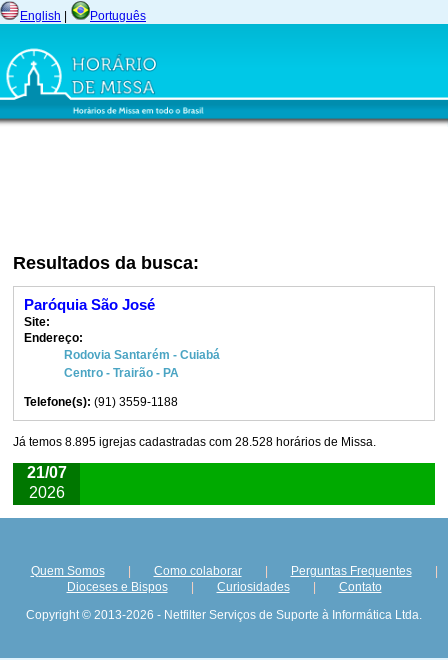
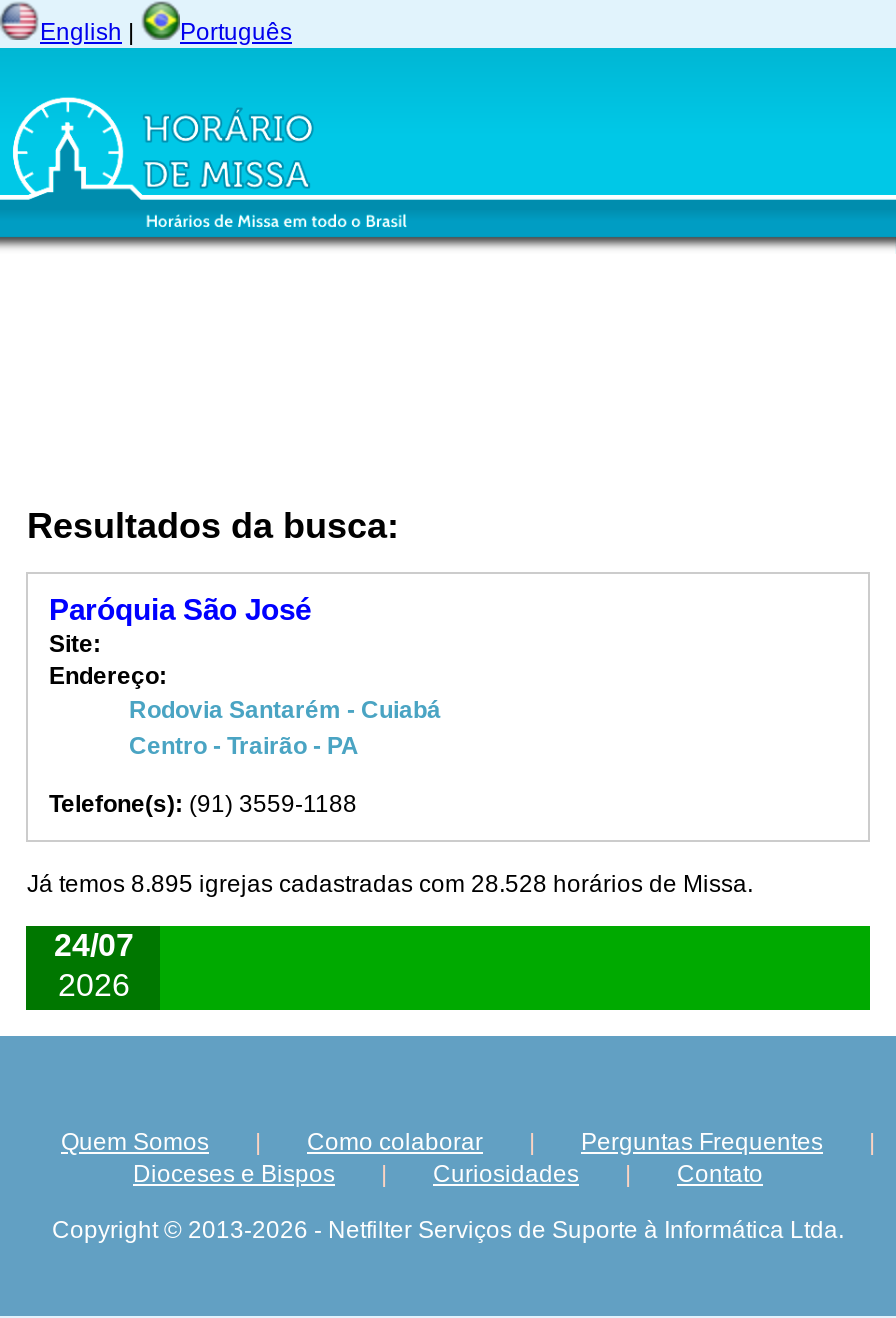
- 21/07
+ 24/07
